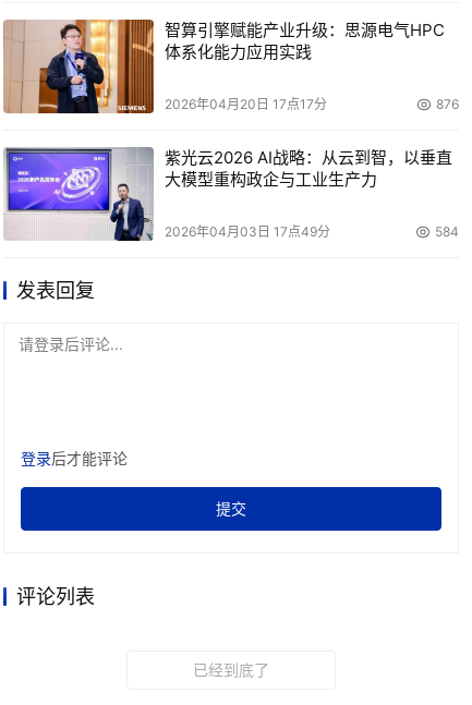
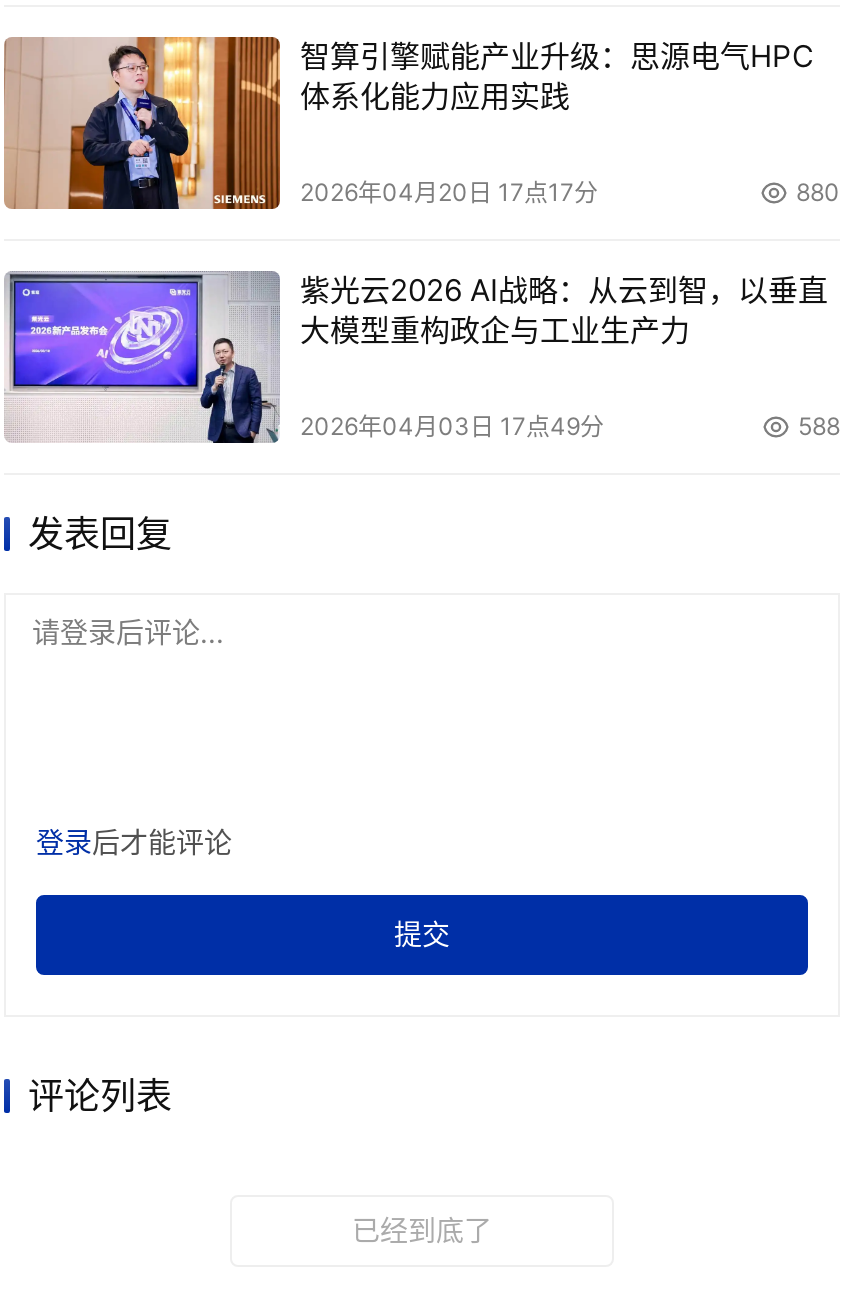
- 876
+ 880

- 584
+ 588
